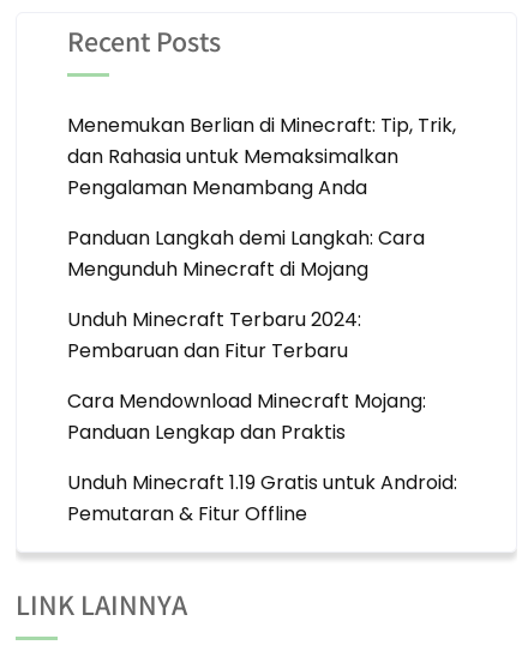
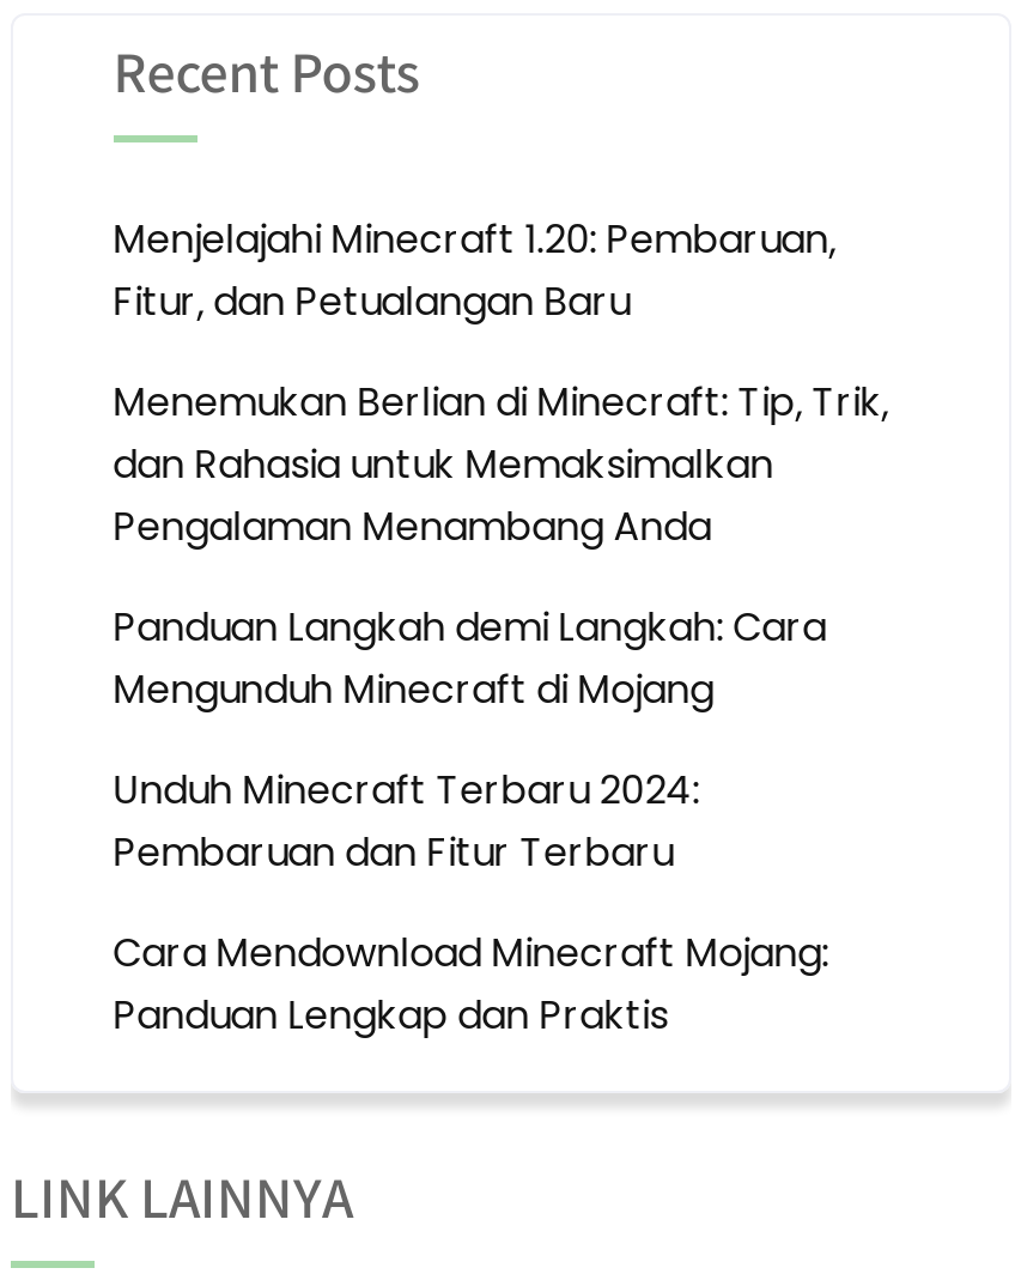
+ Menjelajahi Minecraft 1.20: Pembaruan,
+ Fitur, dan Petualangan Baru

moved down: Menemukan Berlian di Minecraft: Tip, Trik, | dan Rahasia untuk Memaksimalkan | Pengalaman Menambang Anda | ... | Cara Mendownload Minecraft Mojang: | Panduan Lengkap dan Praktis

- Unduh Minecraft 1.19 Gratis untuk Android:
- Pemutaran & Fitur Offline
